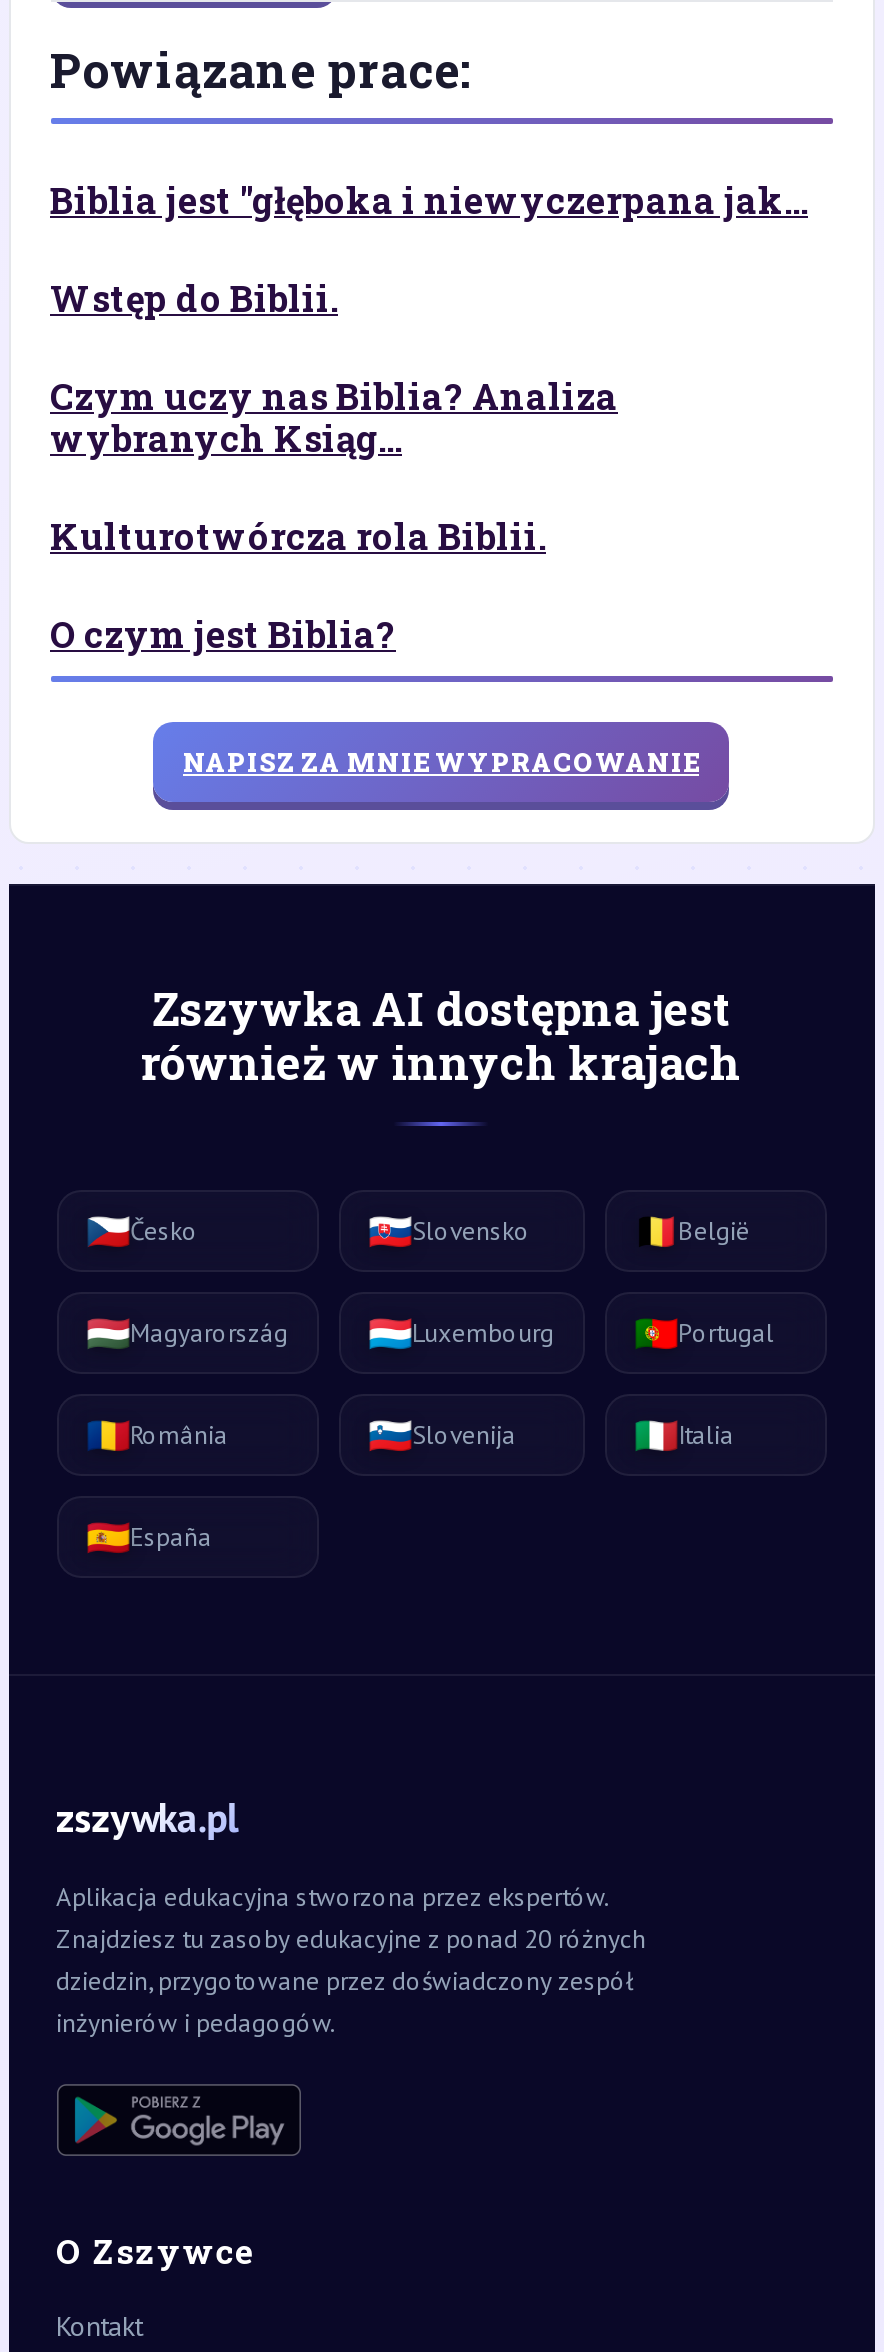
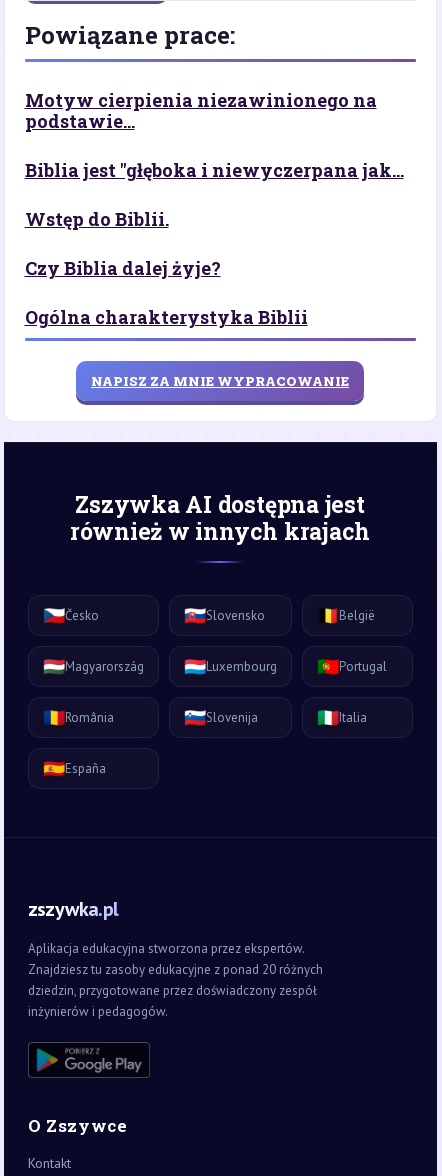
+ Motyw cierpienia niezawinionego na
+ podstawie...

moved down: Biblia jest "głęboka i niewyczerpana jak... | Wstęp do Biblii.

- Czym uczy nas Biblia? Analiza
- wybranych Ksiąg...
- Kulturotwórcza rola Biblii.
- O czym jest Biblia?
+ Czy Biblia dalej żyje?
+ Ogólna charakterystyka Biblii
